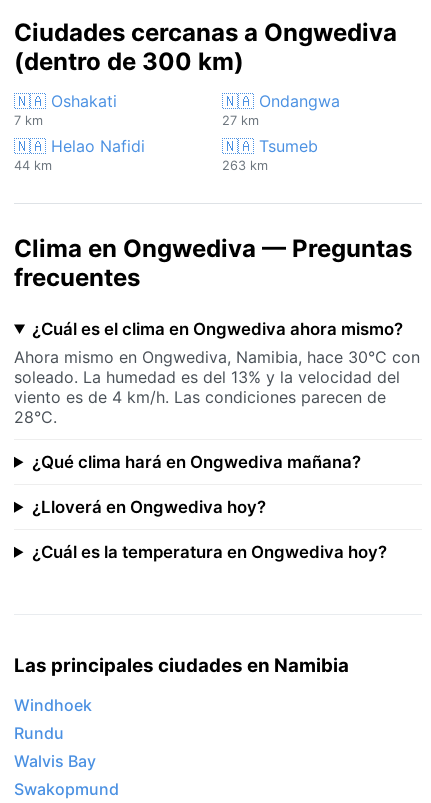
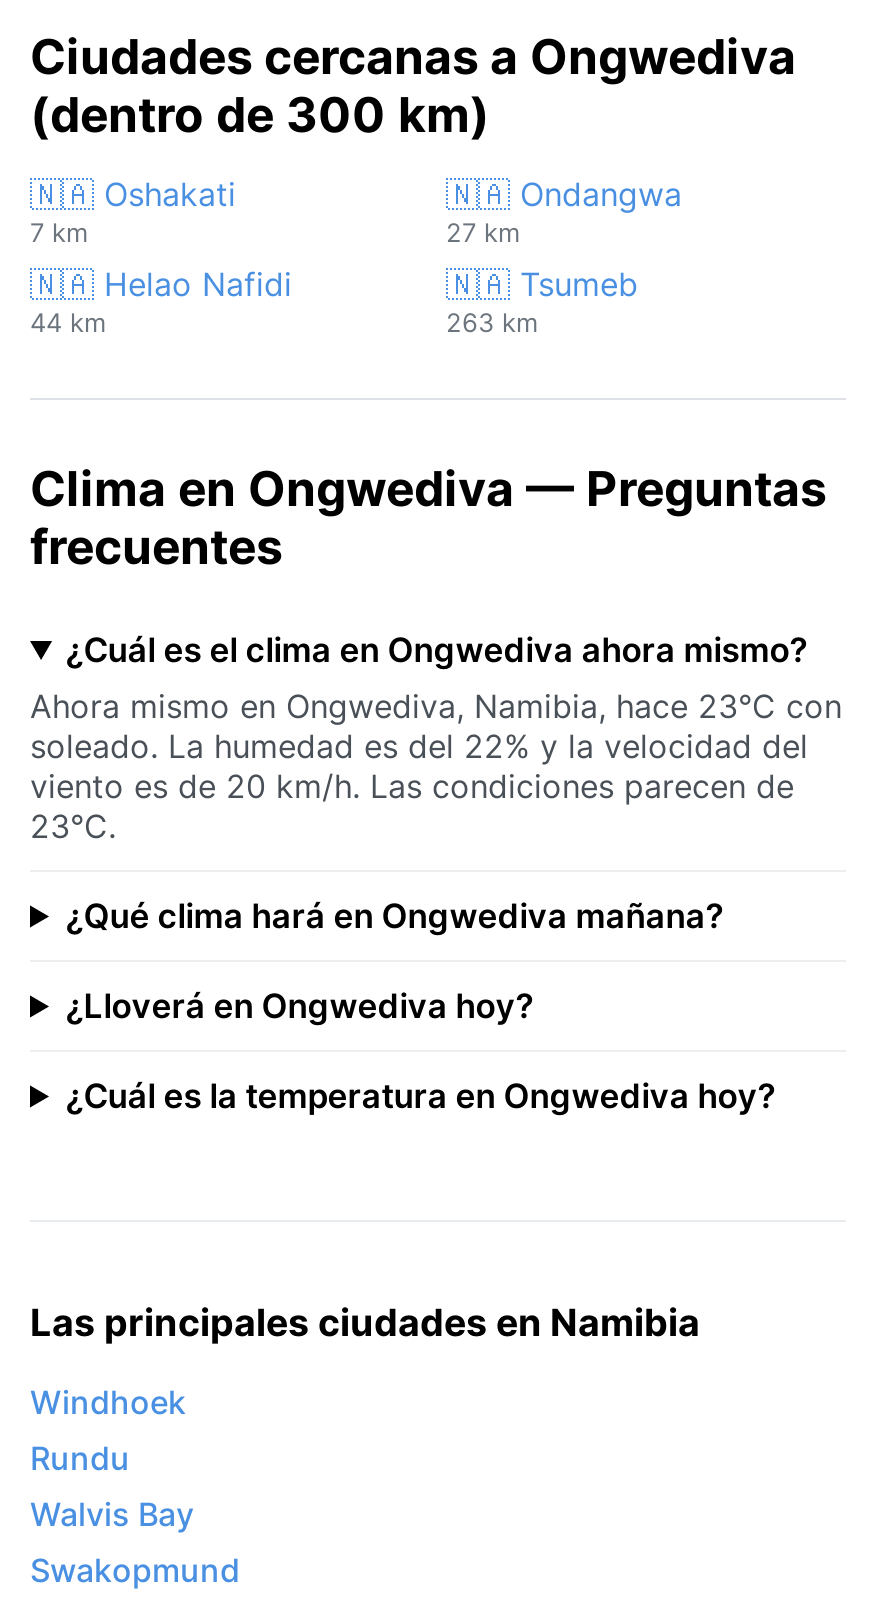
- Ahora mismo en Ongwediva, Namibia, hace 30°C con
- soleado. La humedad es del 13% y la velocidad del
- viento es de 4 km/h. Las condiciones parecen de
- 28°C.
+ Ahora mismo en Ongwediva, Namibia, hace 23°C con
+ soleado. La humedad es del 22% y la velocidad del
+ viento es de 20 km/h. Las condiciones parecen de
+ 23°C.
